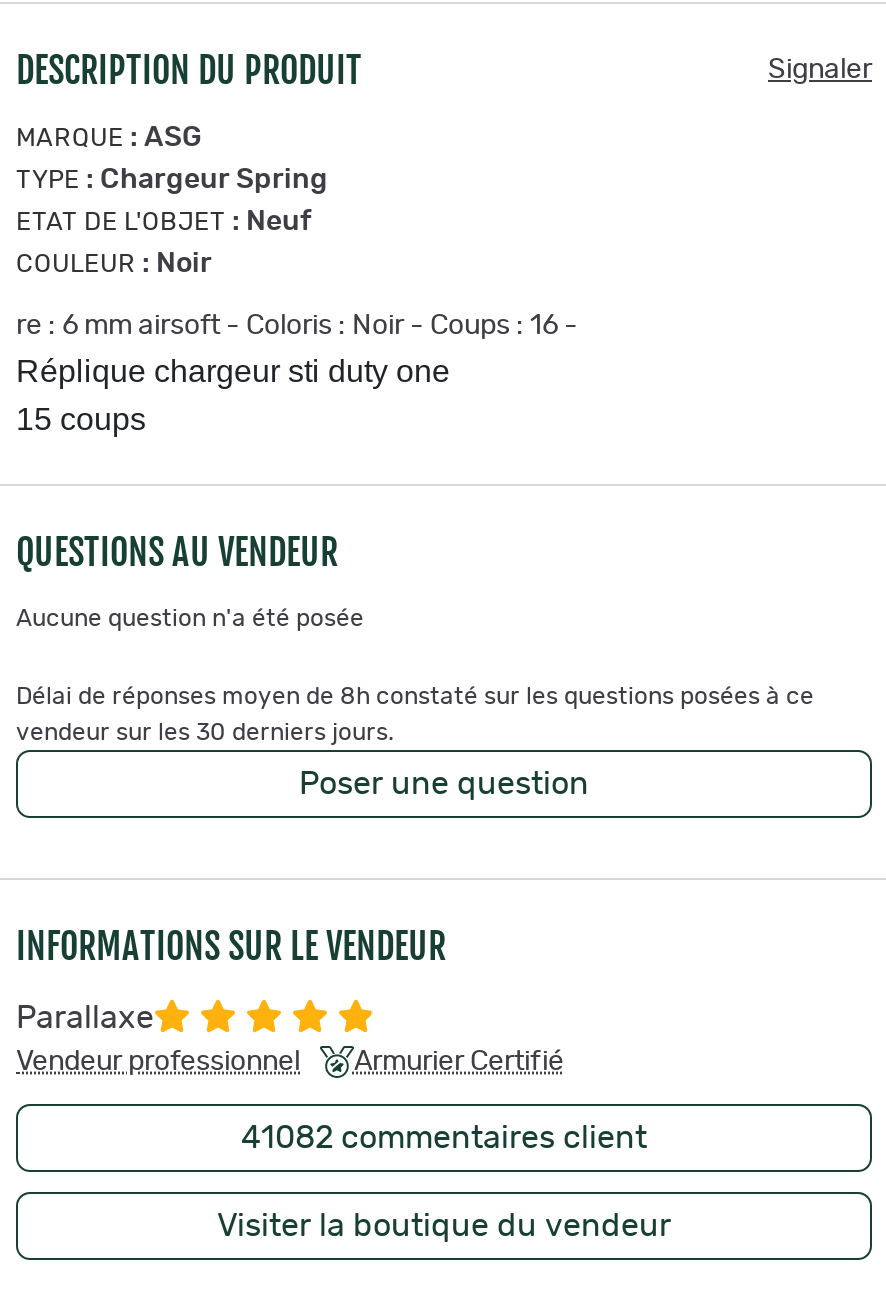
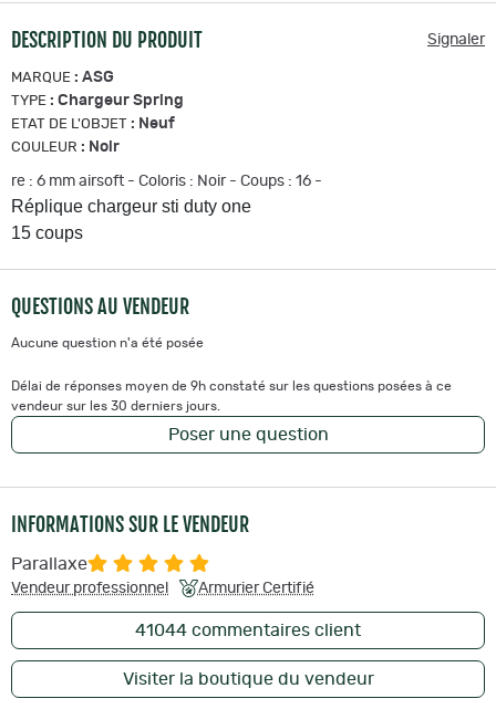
- Délai de réponses moyen de 8h constaté sur les questions posées à ce
+ Délai de réponses moyen de 9h constaté sur les questions posées à ce

- 41082 commentaires client
+ 41044 commentaires client
